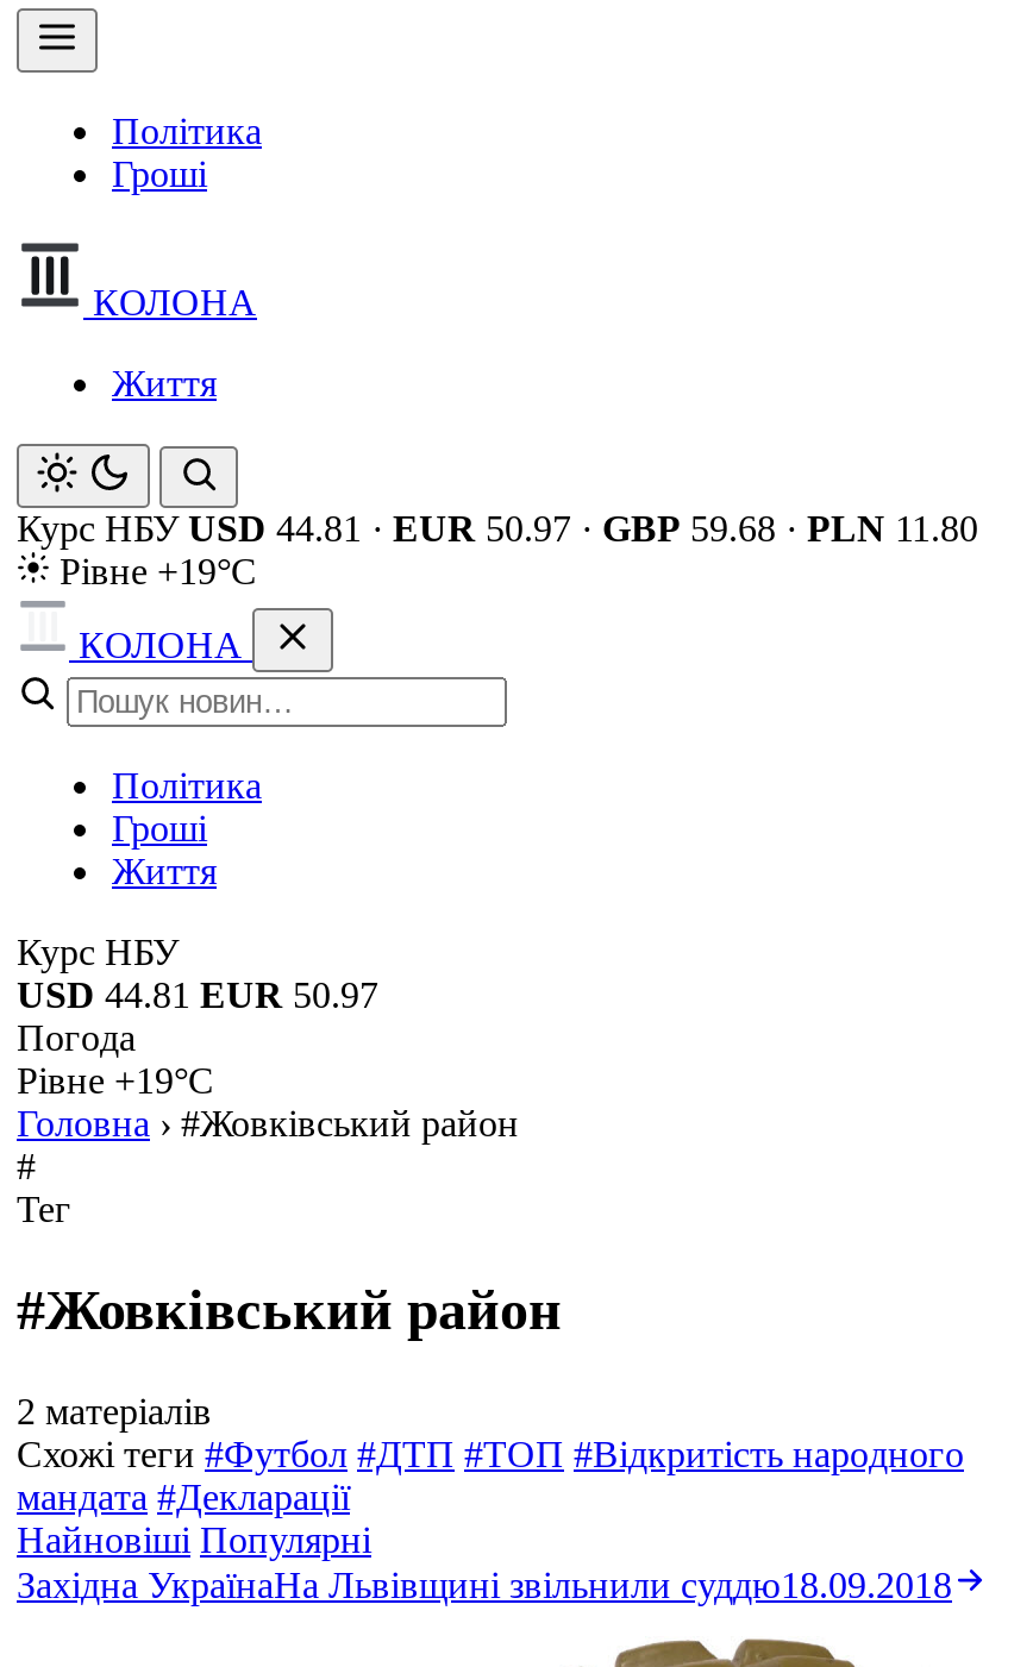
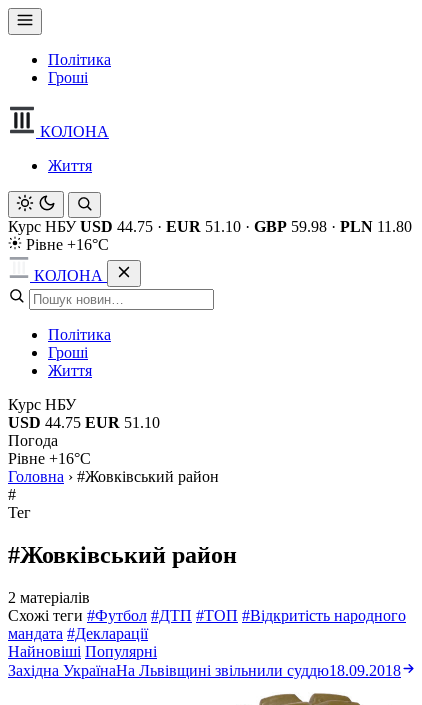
- Курс НБУ USD 44.81 · EUR 50.97 · GBP 59.68 · PLN 11.80
+ Курс НБУ USD 44.75 · EUR 51.10 · GBP 59.98 · PLN 11.80

- Рівне +19°C
+ Рівне +16°C

- USD 44.81 EUR 50.97
+ USD 44.75 EUR 51.10

- Рівне +19°C
+ Рівне +16°C
